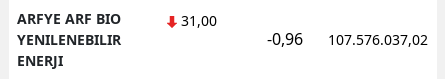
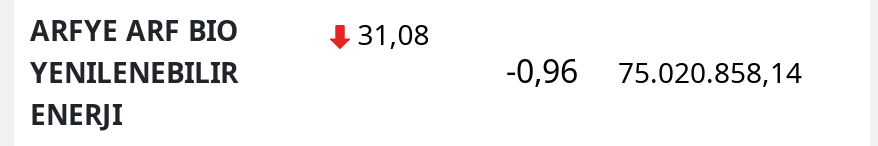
- 31,00
+ 31,08

- -0,96 107.576.037,02
+ -0,96 75.020.858,14
